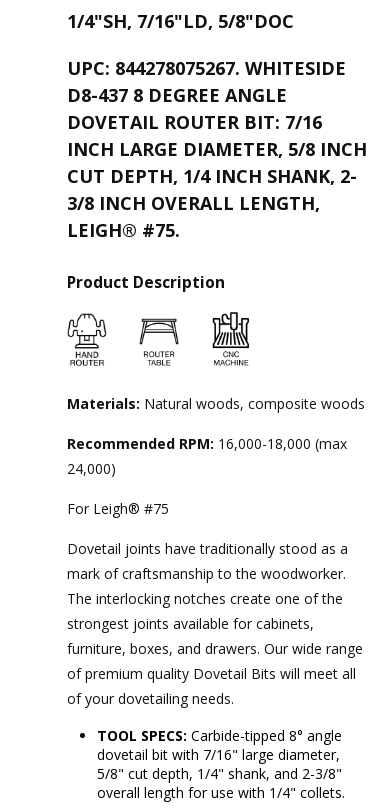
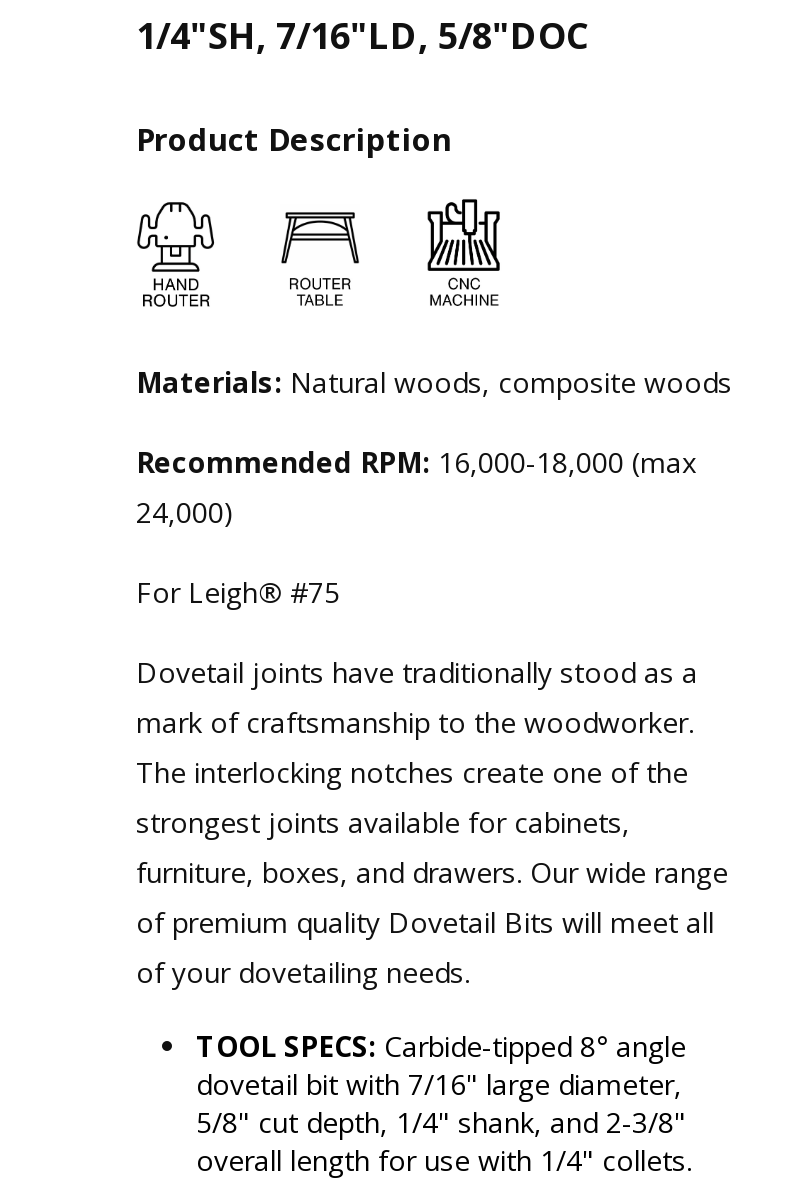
- UPC: 844278075267. WHITESIDE
- D8-437 8 DEGREE ANGLE
- DOVETAIL ROUTER BIT: 7/16
- INCH LARGE DIAMETER, 5/8 INCH
- CUT DEPTH, 1/4 INCH SHANK, 2-
- 3/8 INCH OVERALL LENGTH,
- LEIGH® #75.
